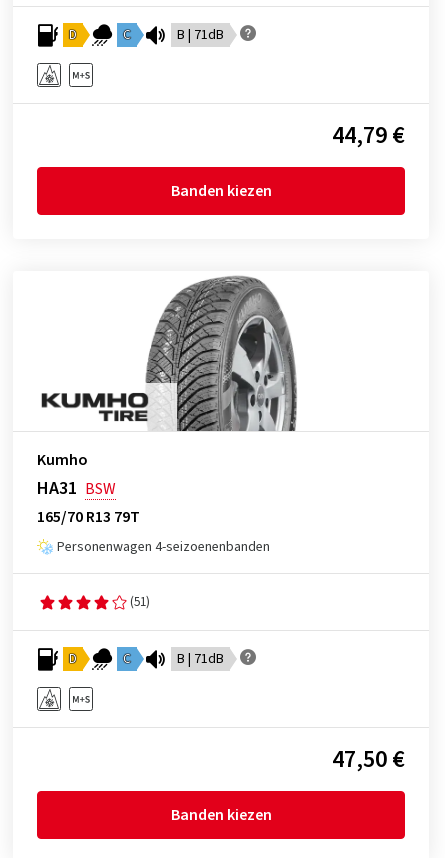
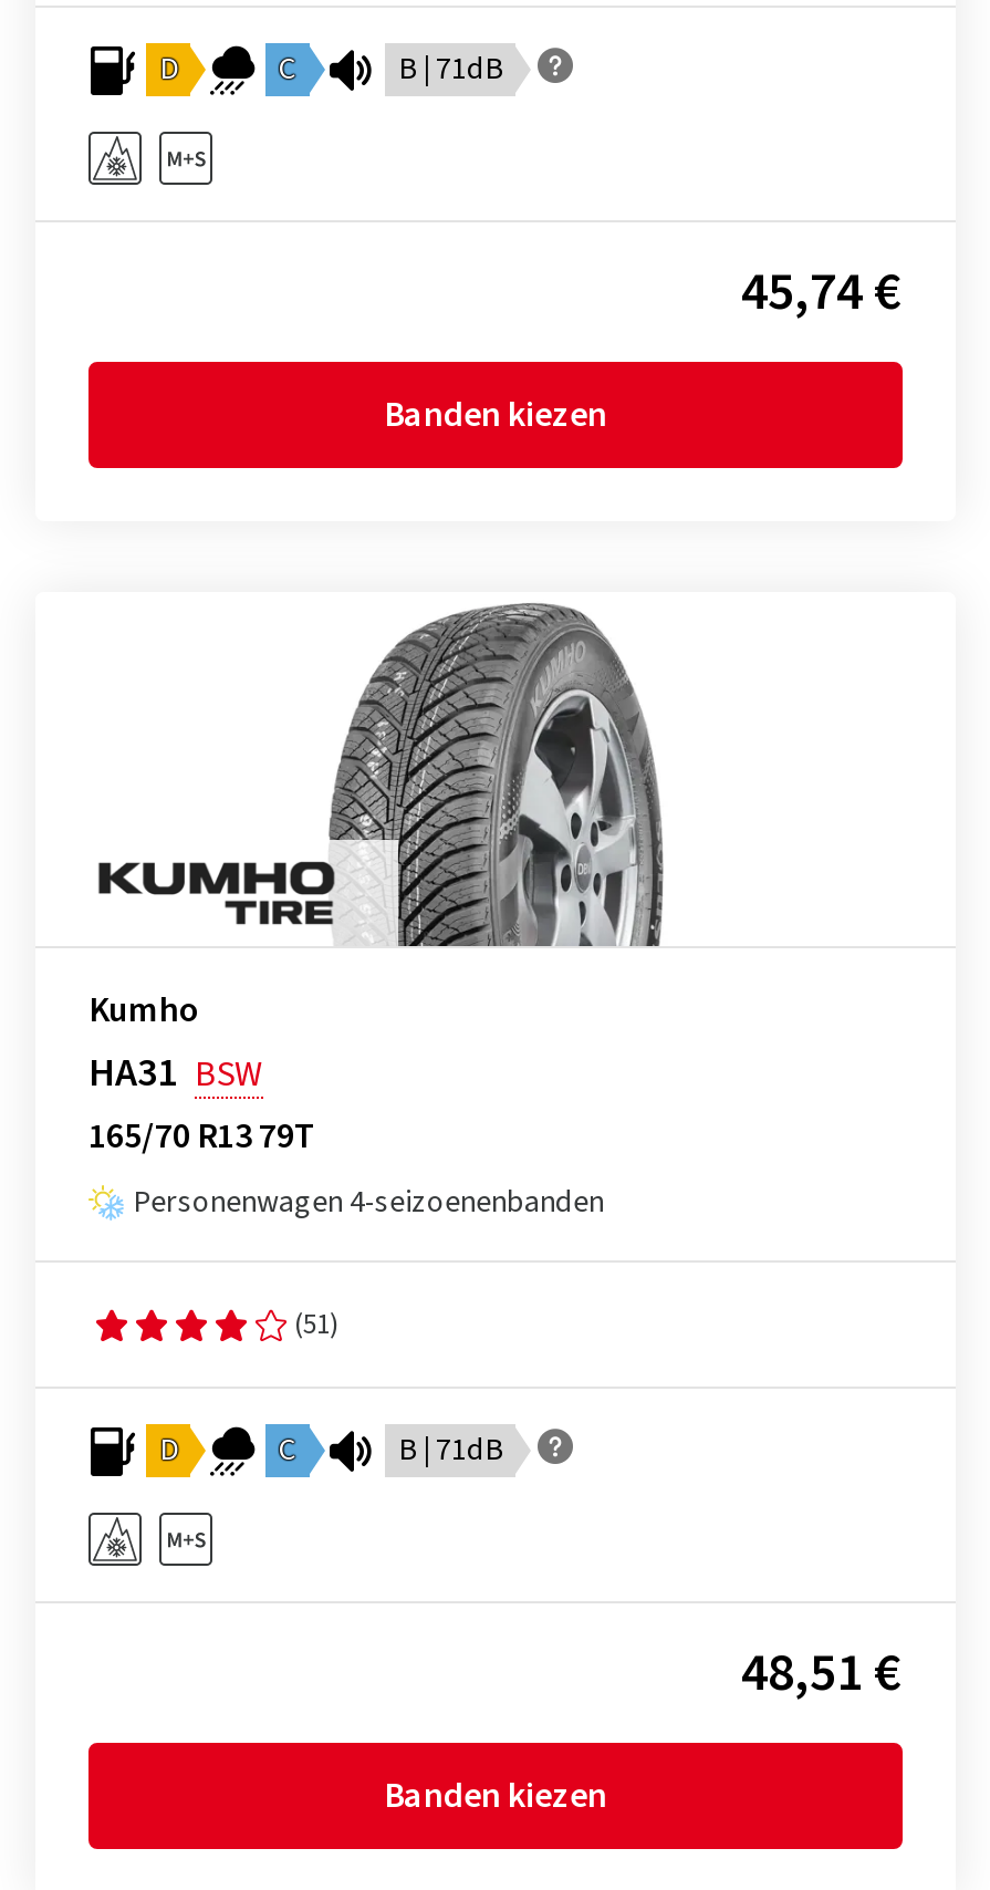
- 44,79 €
+ 45,74 €

- 47,50 €
+ 48,51 €
